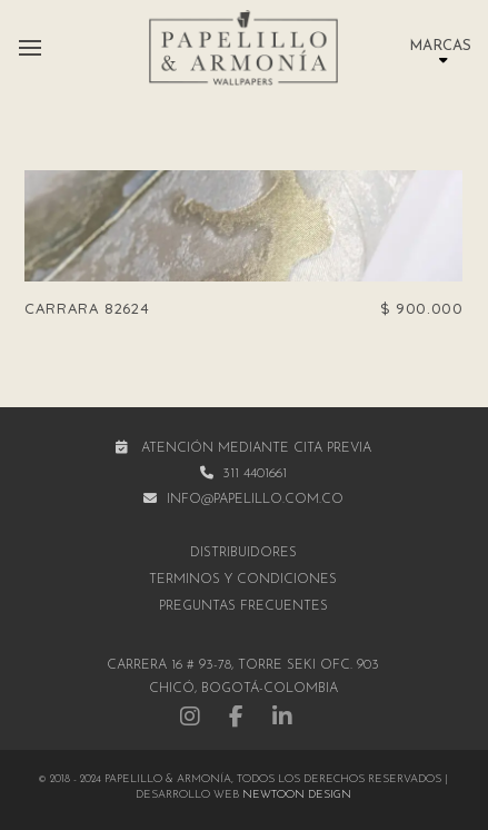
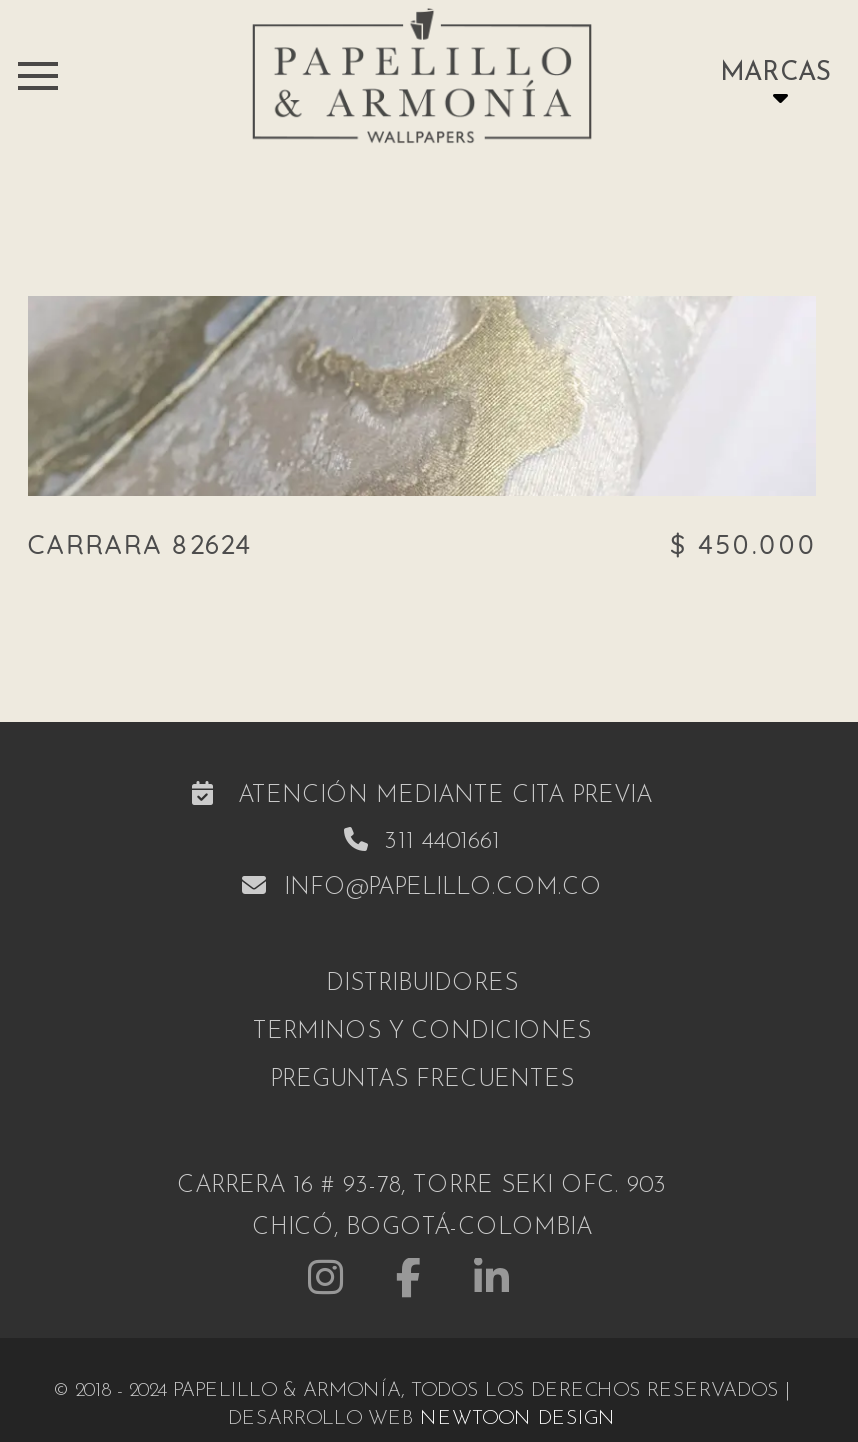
- $900.000
+ $450.000
